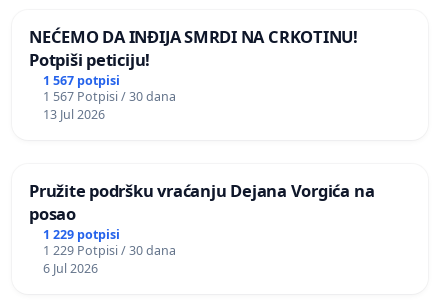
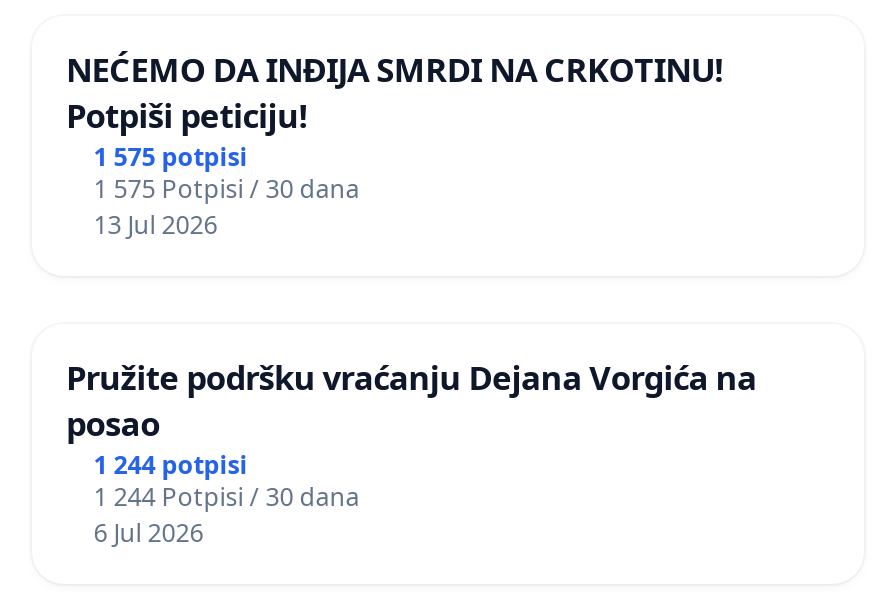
- 1 567 potpisi
+ 1 575 potpisi

- 1 567 Potpisi / 30 dana
+ 1 575 Potpisi / 30 dana

- 1 229 potpisi
+ 1 244 potpisi

- 1 229 Potpisi / 30 dana
+ 1 244 Potpisi / 30 dana
